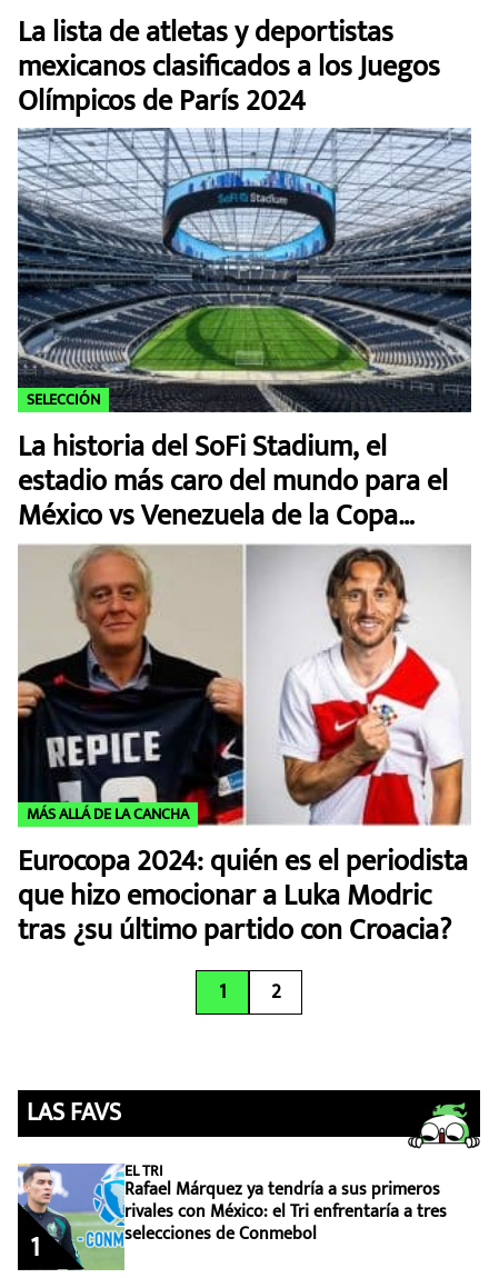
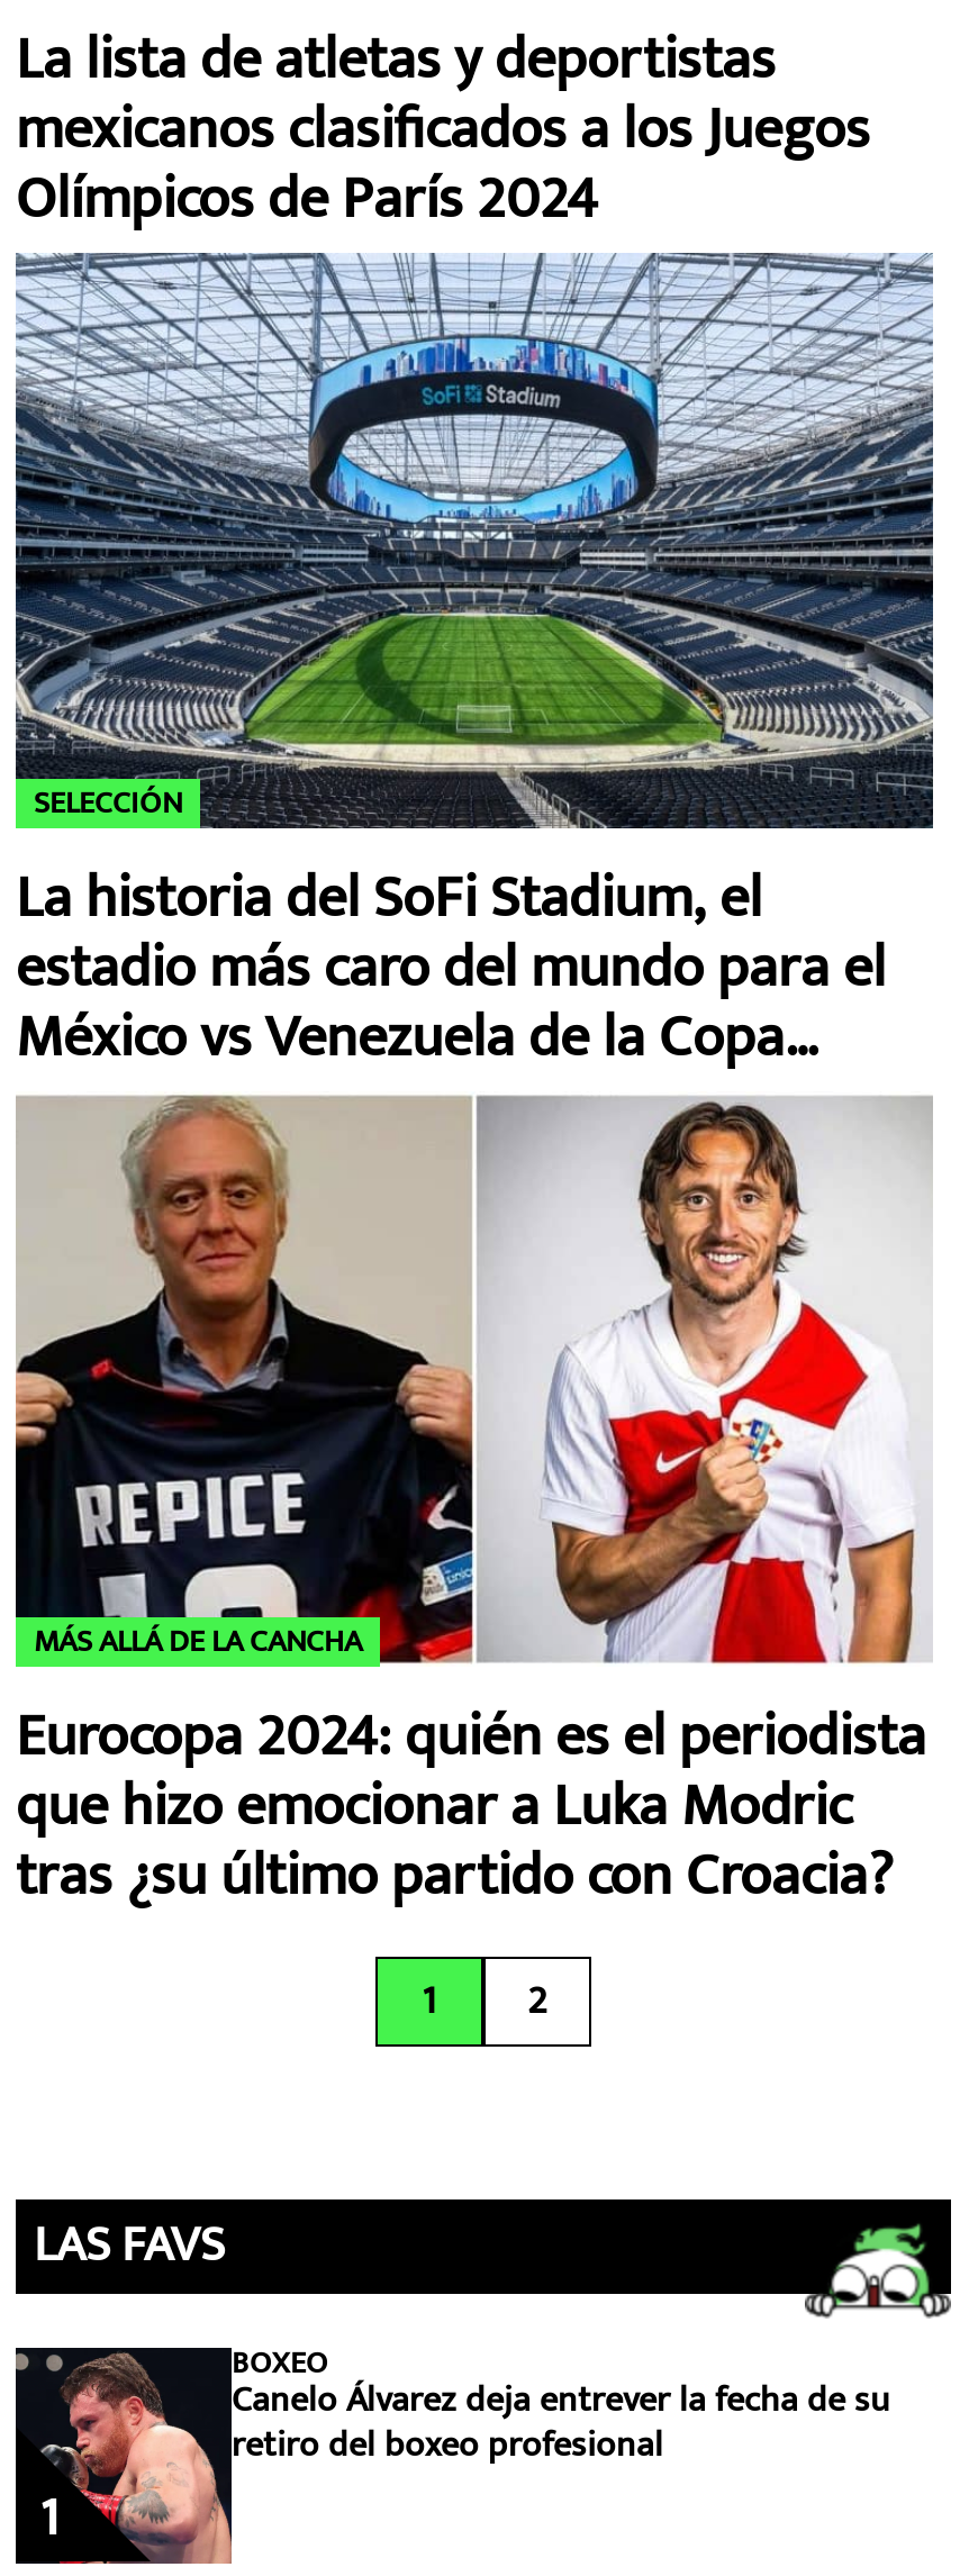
- [image]
- EL TRI
- Rafael Márquez ya tendría a sus primeros
- rivales con México: el Tri enfrentaría a tres
- selecciones de Conmebol
+ [image]
+ BOXEO
+ Canelo Álvarez deja entrever la fecha de su
+ retiro del boxeo profesional
